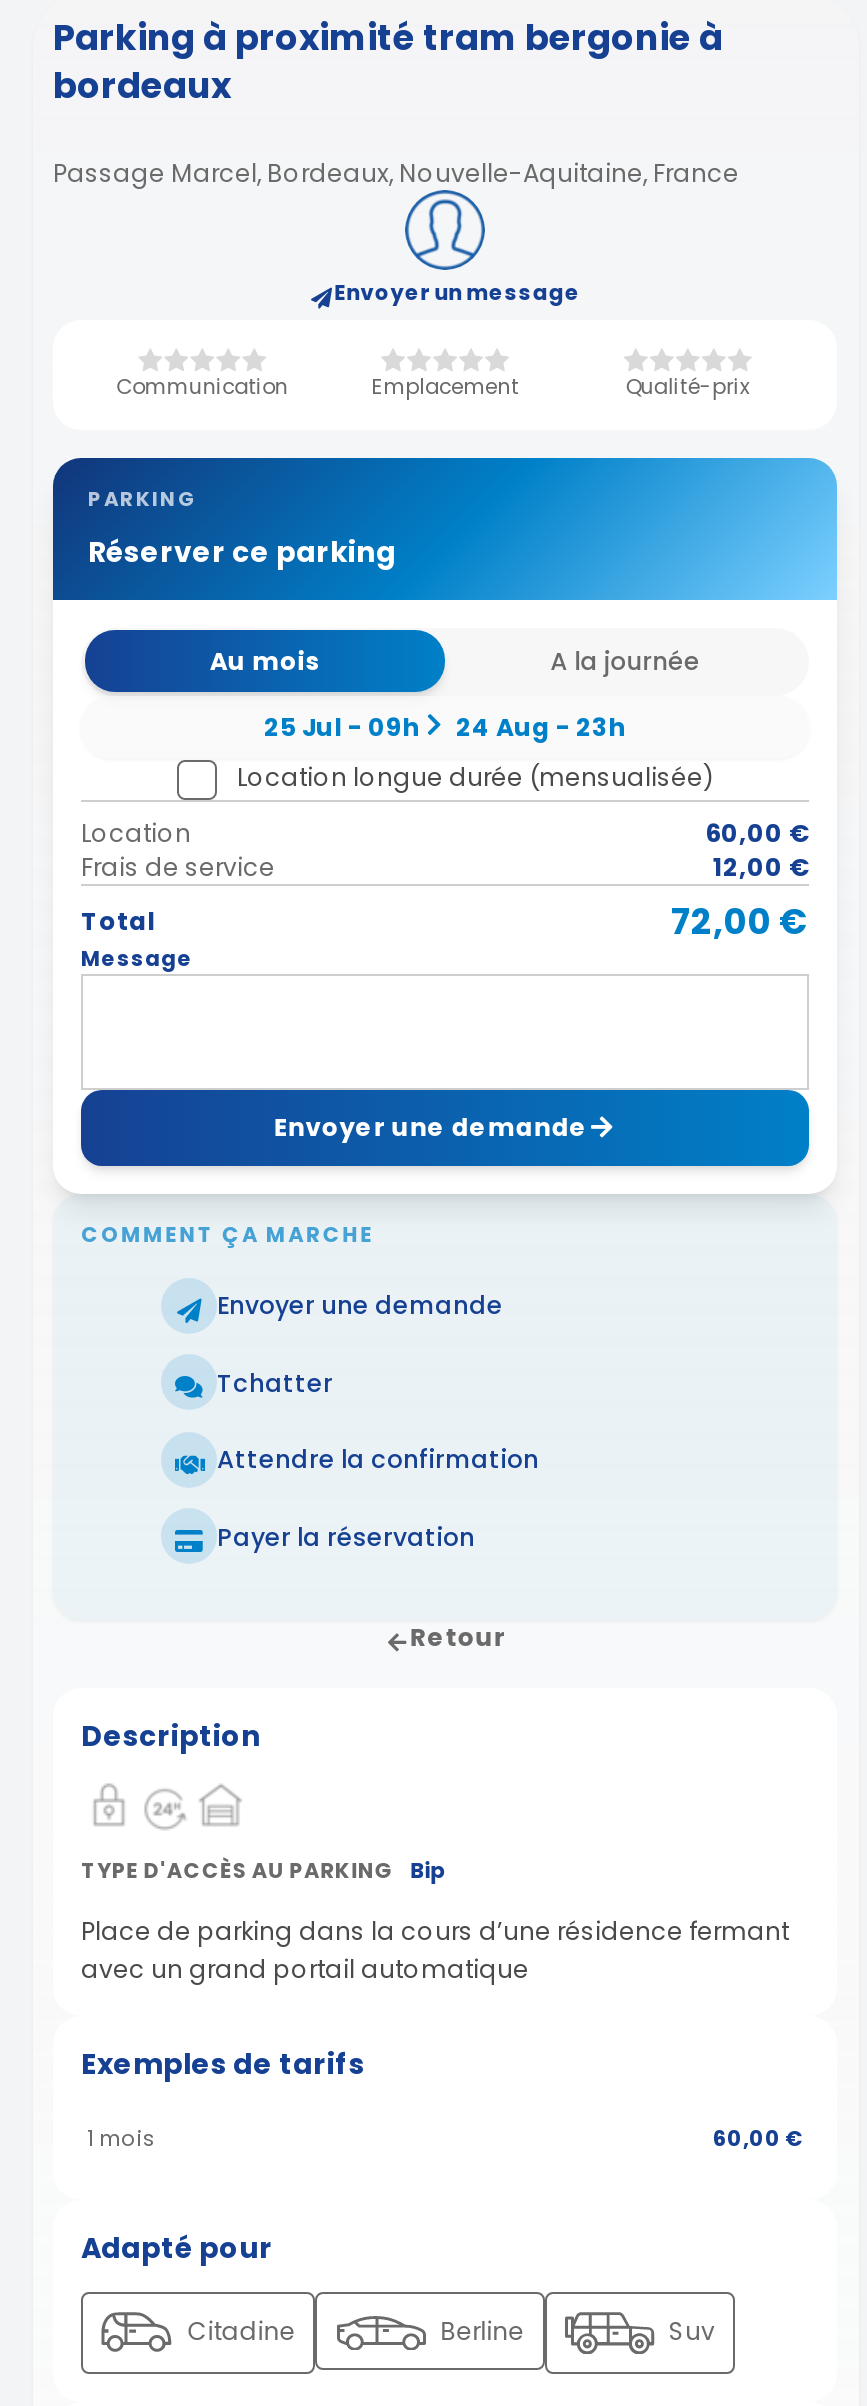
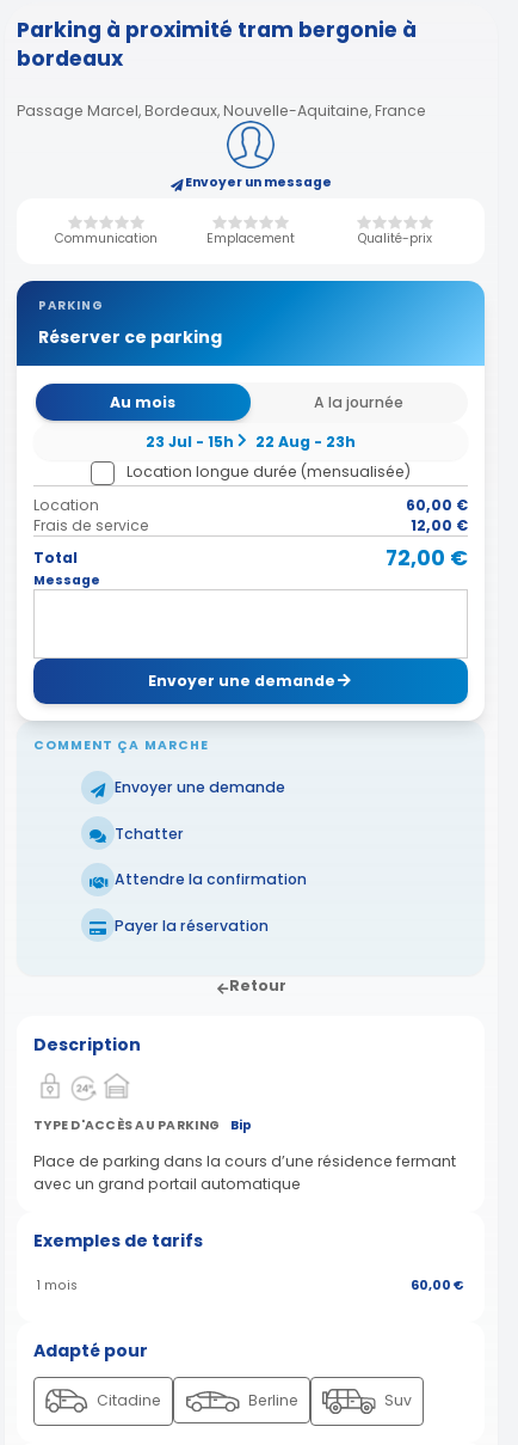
- 25 Jul - 09h
+ 23 Jul - 15h

- 24 Aug - 23h
+ 22 Aug - 23h
